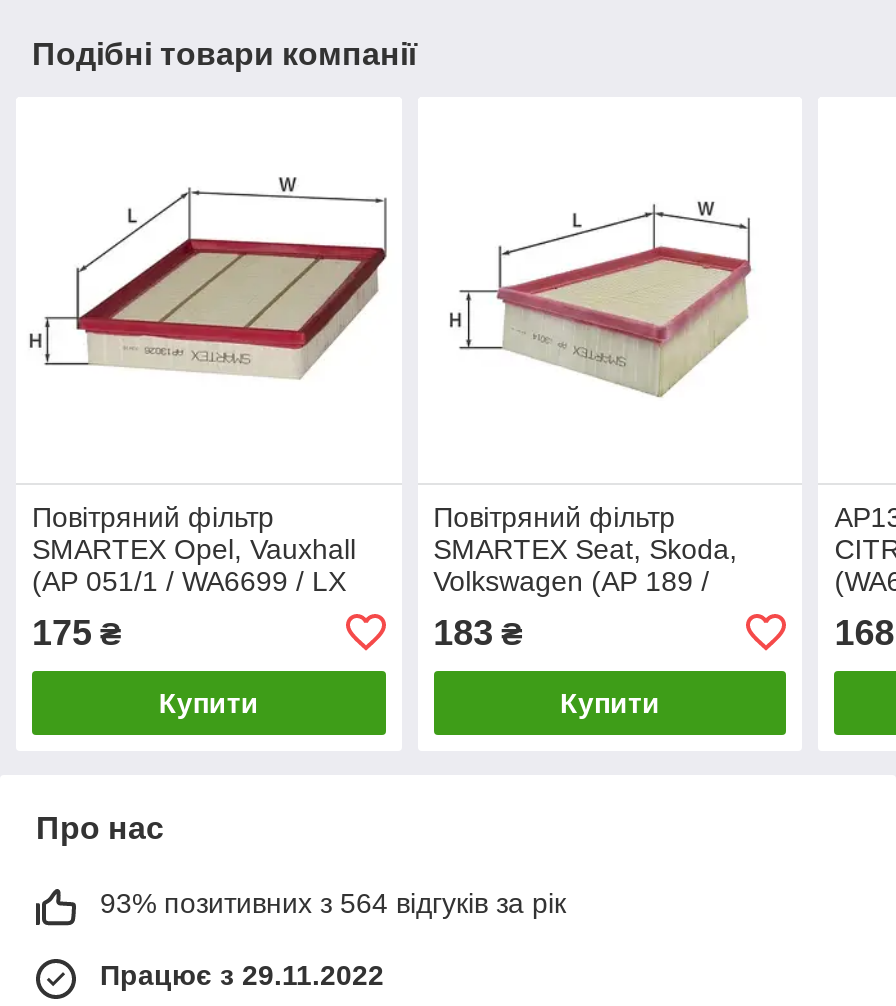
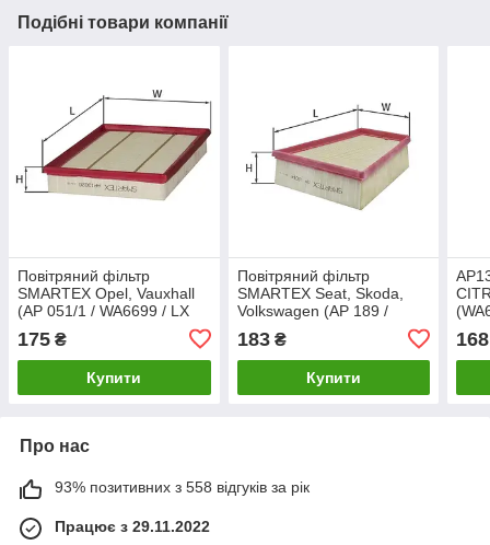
- 93% позитивних з 564 відгуків за рік
+ 93% позитивних з 558 відгуків за рік
